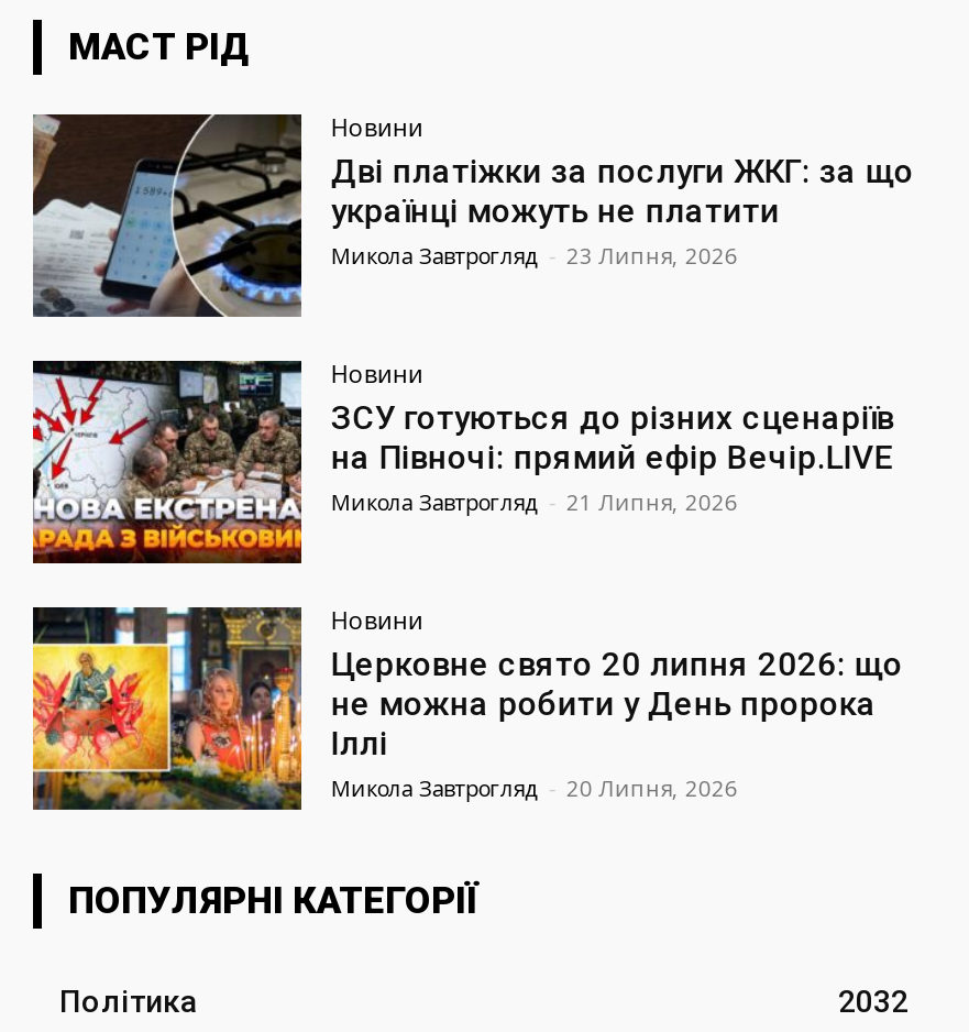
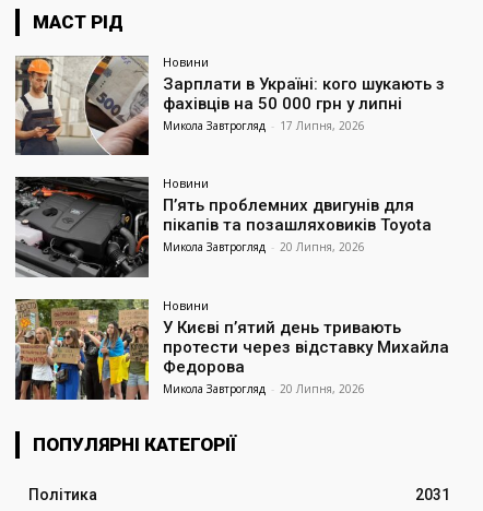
- [image]
- Дві платіжки за послуги ЖКГ: за що
- українці можуть не платити
- Микола Завтрогляд - 23 Липня, 2026
+ [image]
+ Зарплати в Україні: кого шукають з
+ фахівців на 50 000 грн у липні
+ Микола Завтрогляд - 17 Липня, 2026

- [image]
- ЗСУ готуються до різних сценаріїв
- на Півночі: прямий ефір Вечір.LIVE
- Микола Завтрогляд - 21 Липня, 2026
+ [image]
+ Пʼять проблемних двигунів для
+ пікапів та позашляховиків Toyota
+ Микола Завтрогляд - 20 Липня, 2026

- [image]
- Церковне свято 20 липня 2026: що
- не можна робити у День пророка
- Іллі
+ [image]
+ У Києві п’ятий день тривають
+ протести через відставку Михайла
+ Федорова

- 2032
+ 2031
